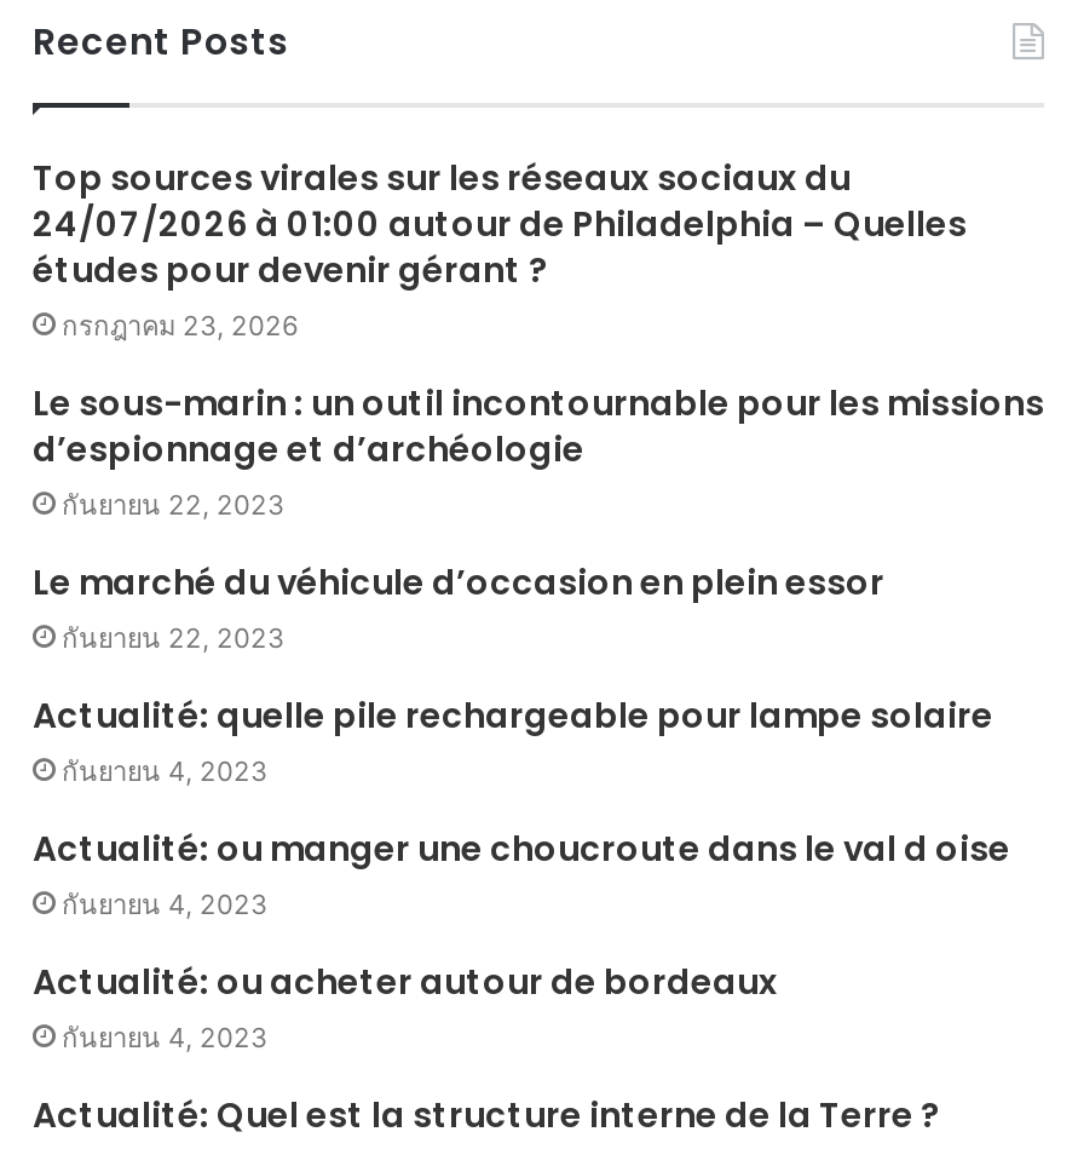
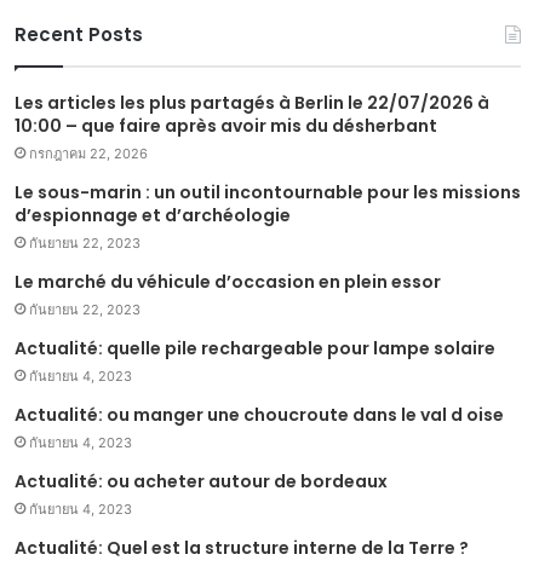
- Top sources virales sur les réseaux sociaux du
- 24/07/2026 à 01:00 autour de Philadelphia – Quelles
- études pour devenir gérant ?
- กรกฎาคม 23, 2026
+ Les articles les plus partagés à Berlin le 22/07/2026 à
+ 10:00 – que faire après avoir mis du désherbant
+ กรกฎาคม 22, 2026
